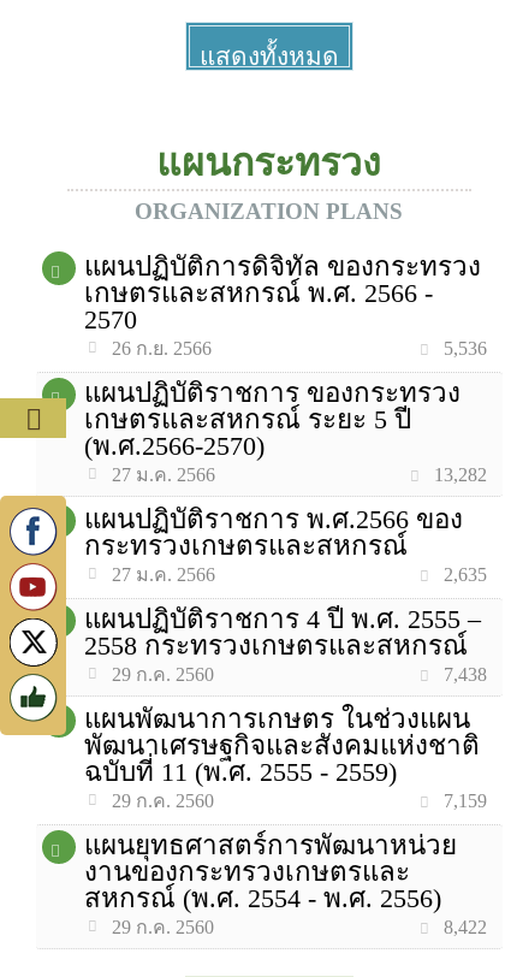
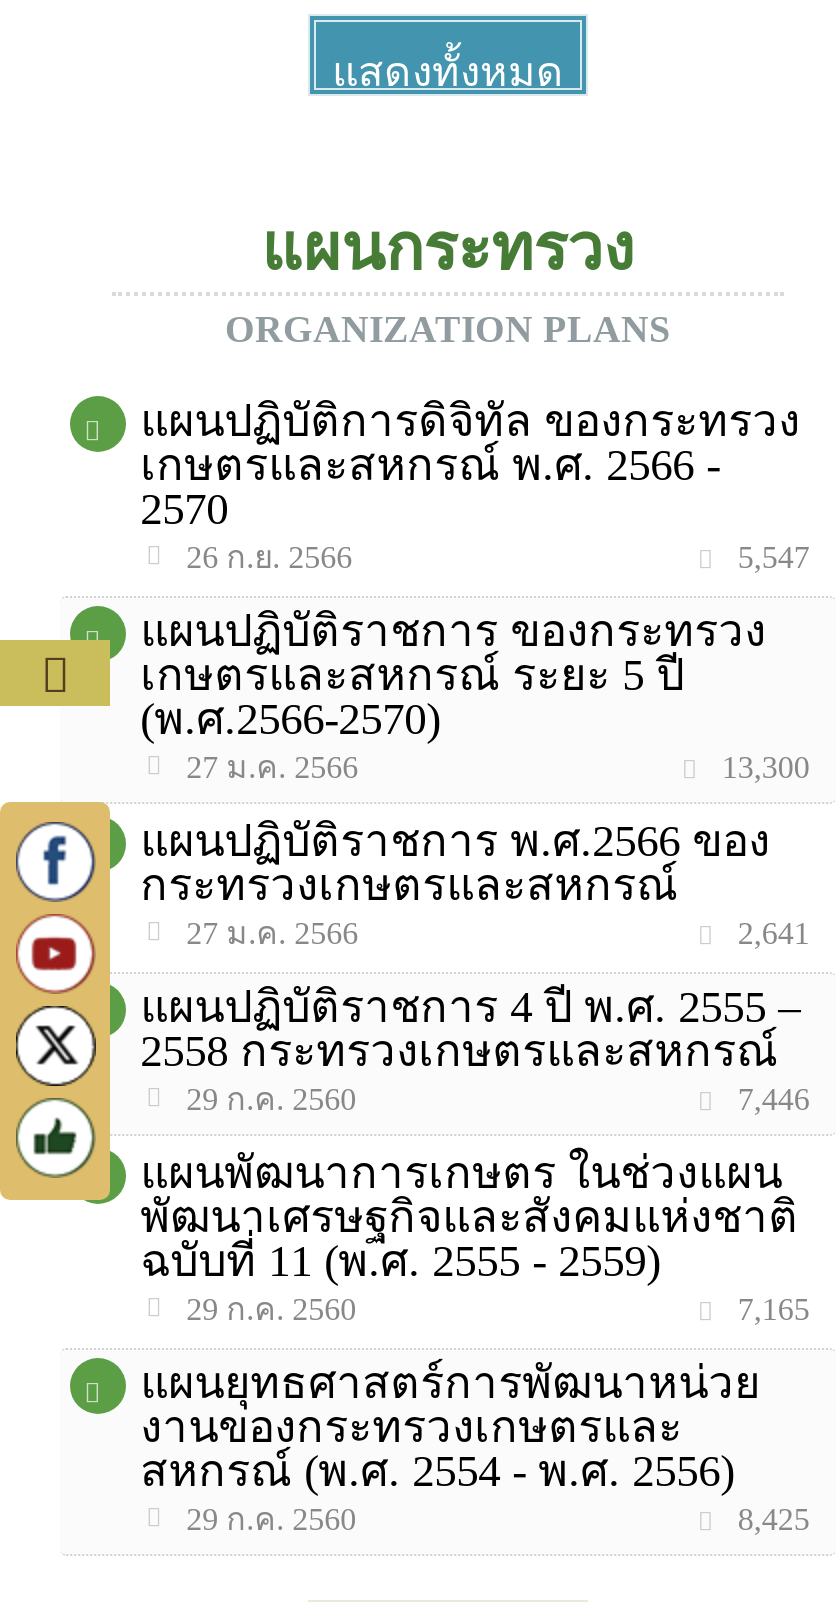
- 5,536
+ 5,547

- 13,282
+ 13,300

- 2,635
+ 2,641

- 7,438
+ 7,446

- 7,159
+ 7,165

- 8,422
+ 8,425
